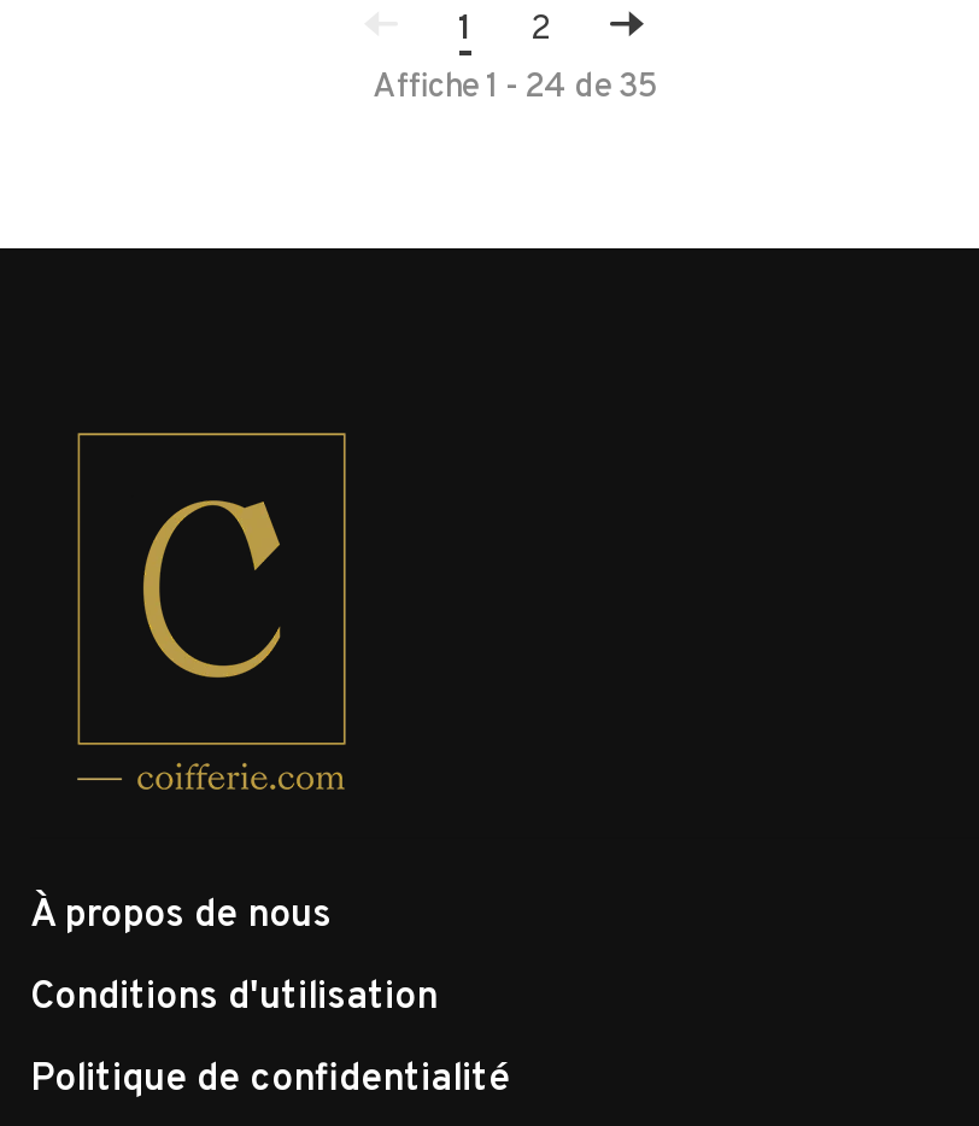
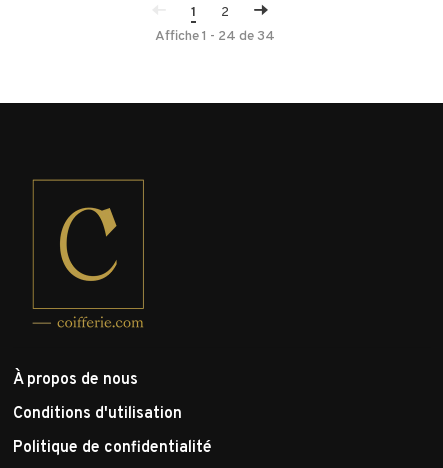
- Affiche 1 - 24 de 35
+ Affiche 1 - 24 de 34
